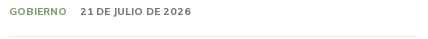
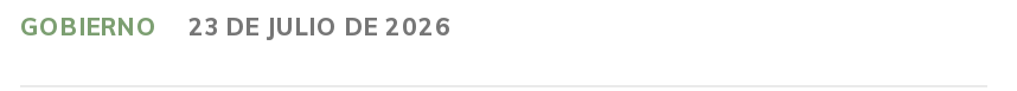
- GOBIERNO 21 DE JULIO DE 2026
+ GOBIERNO 23 DE JULIO DE 2026
